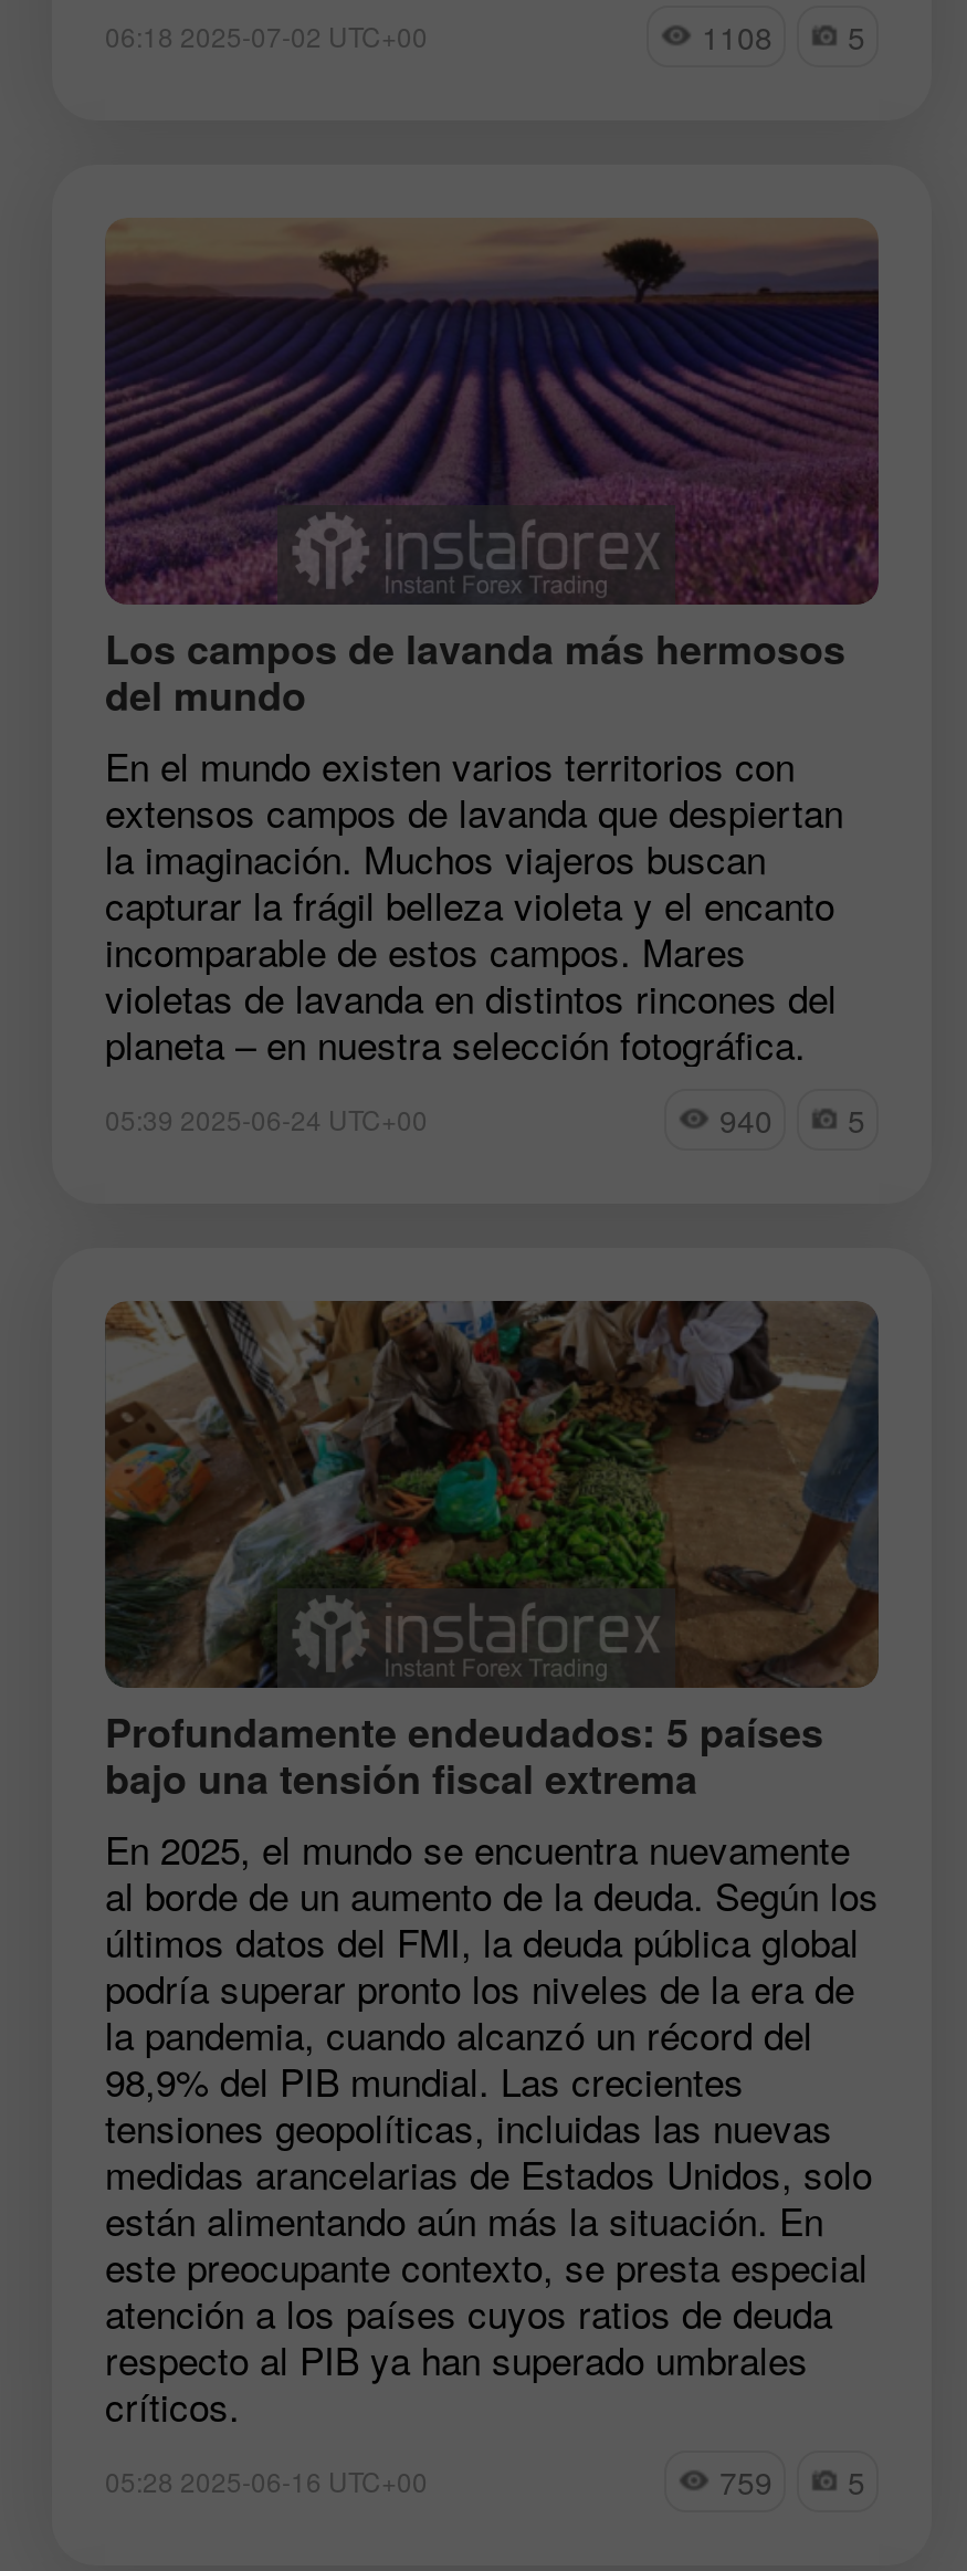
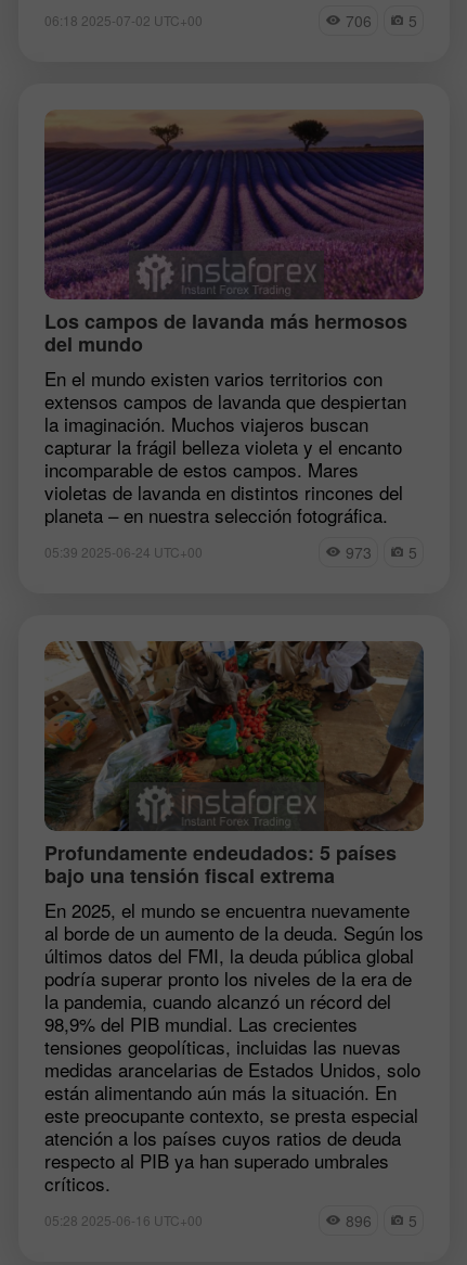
- 1108 5
+ 706 5

- 940 5
+ 973 5

- 759 5
+ 896 5
